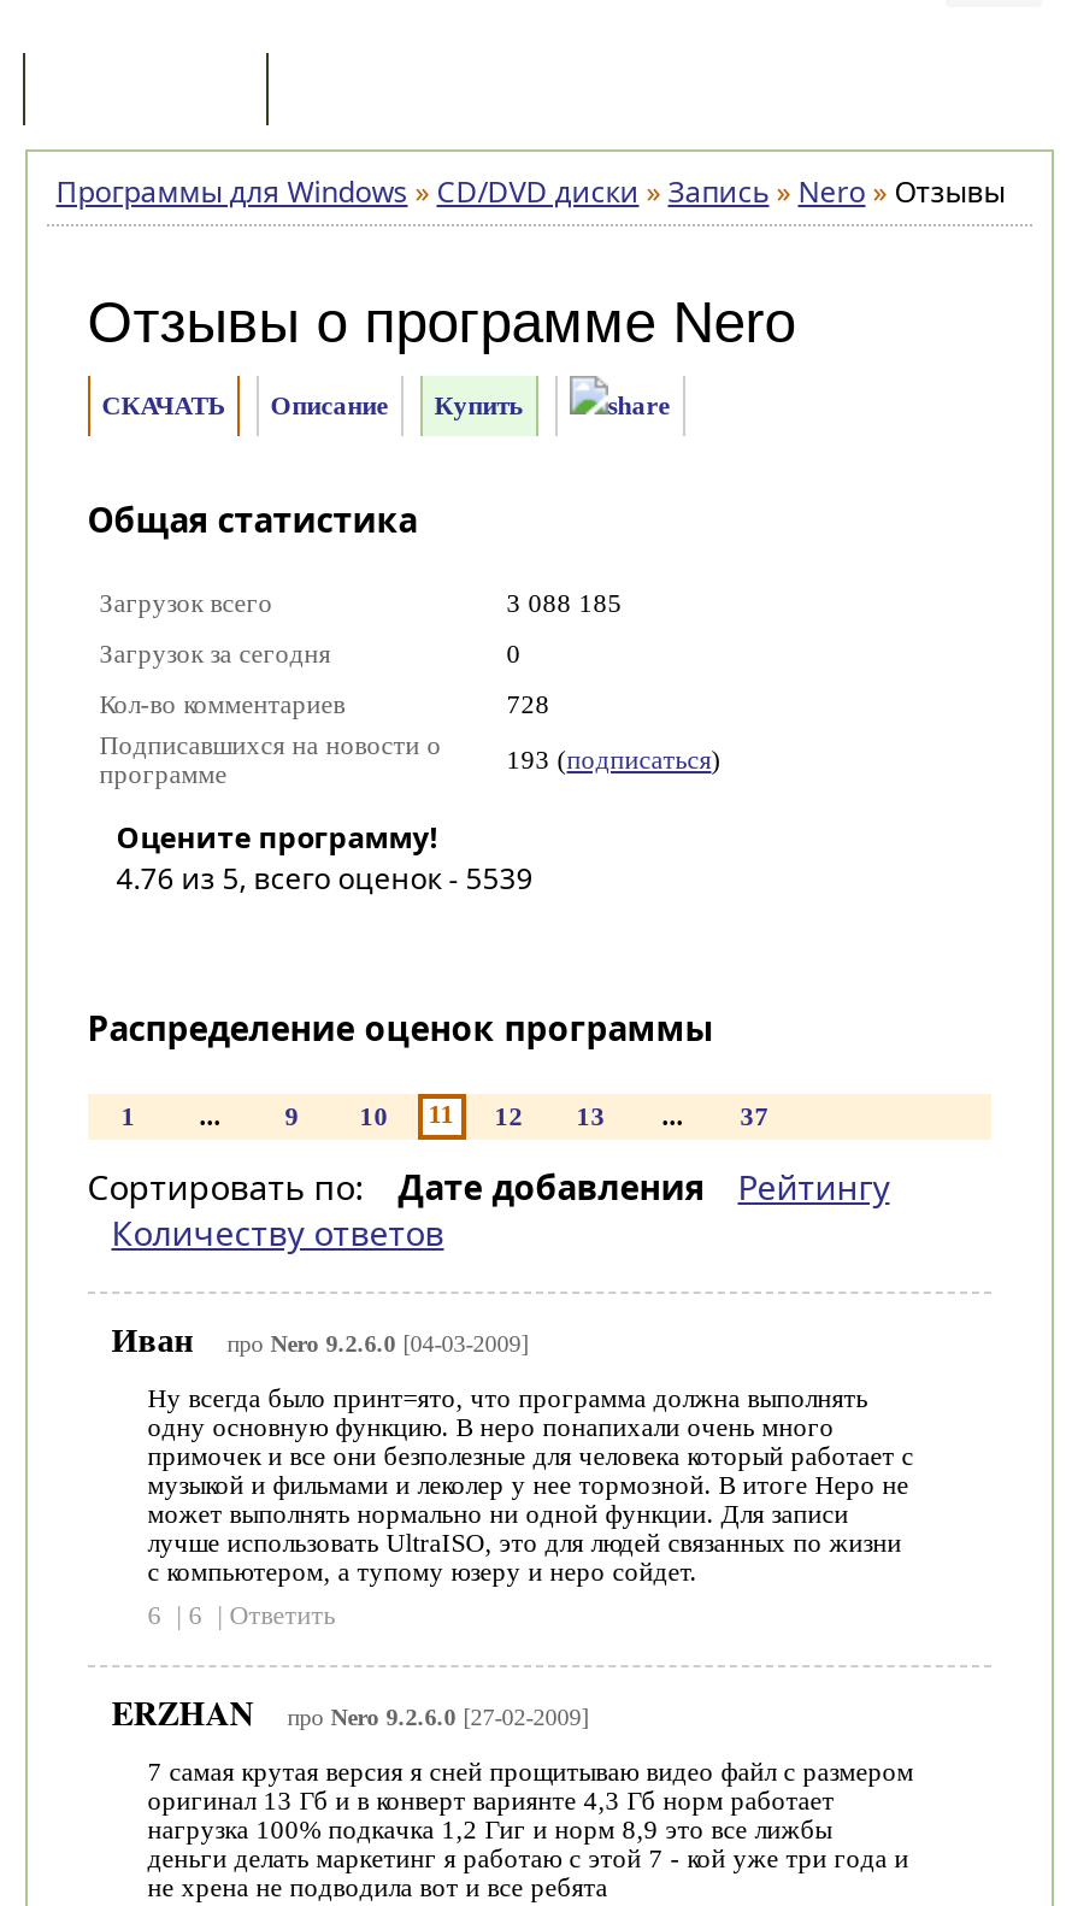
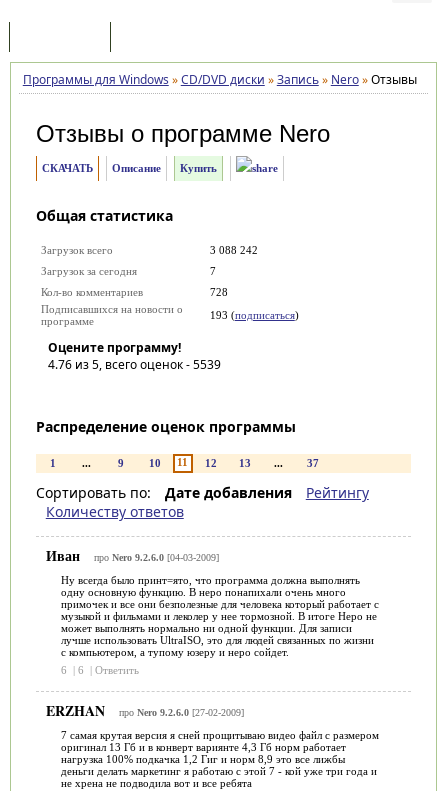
- 3 088 185
+ 3 088 242

- 0
+ 7
